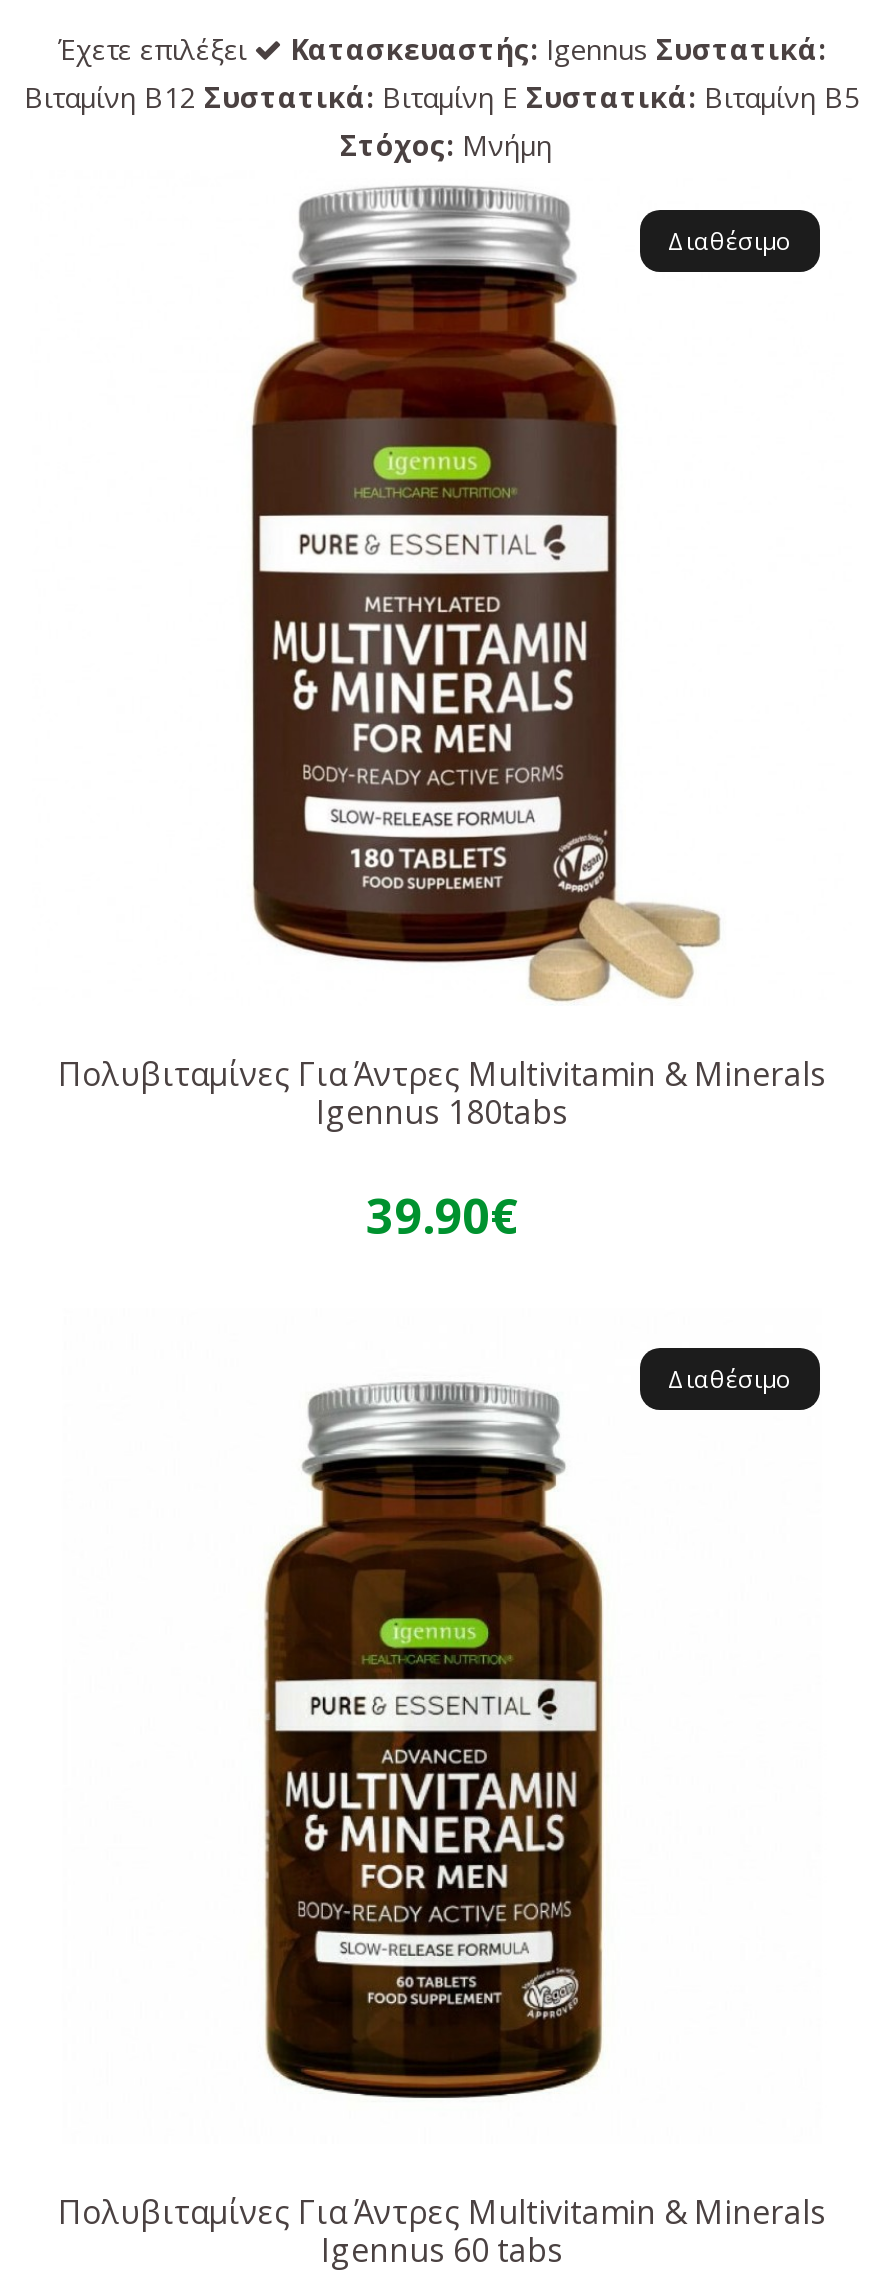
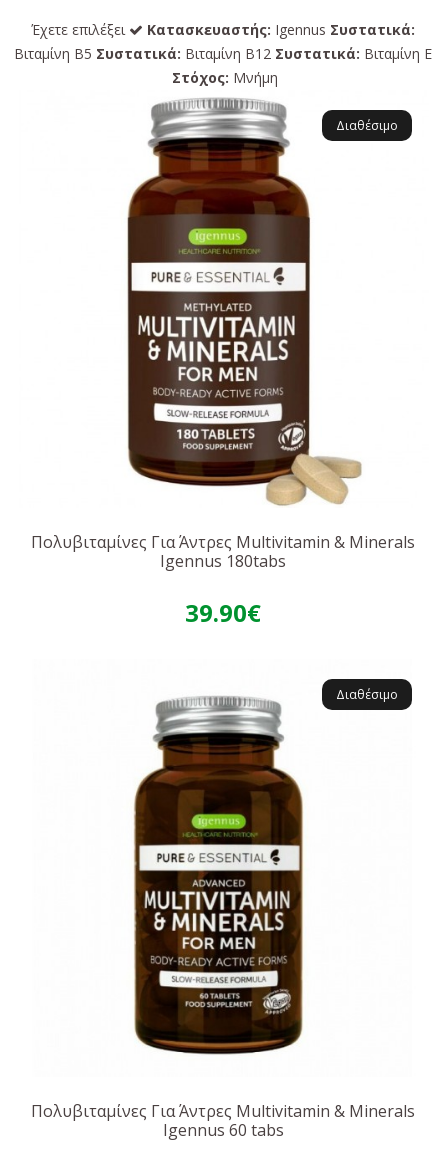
- Βιταμίνη B12 Συστατικά: Βιταμίνη Ε Συστατικά: Βιταμίνη B5
+ Βιταμίνη B5 Συστατικά: Βιταμίνη B12 Συστατικά: Βιταμίνη Ε
